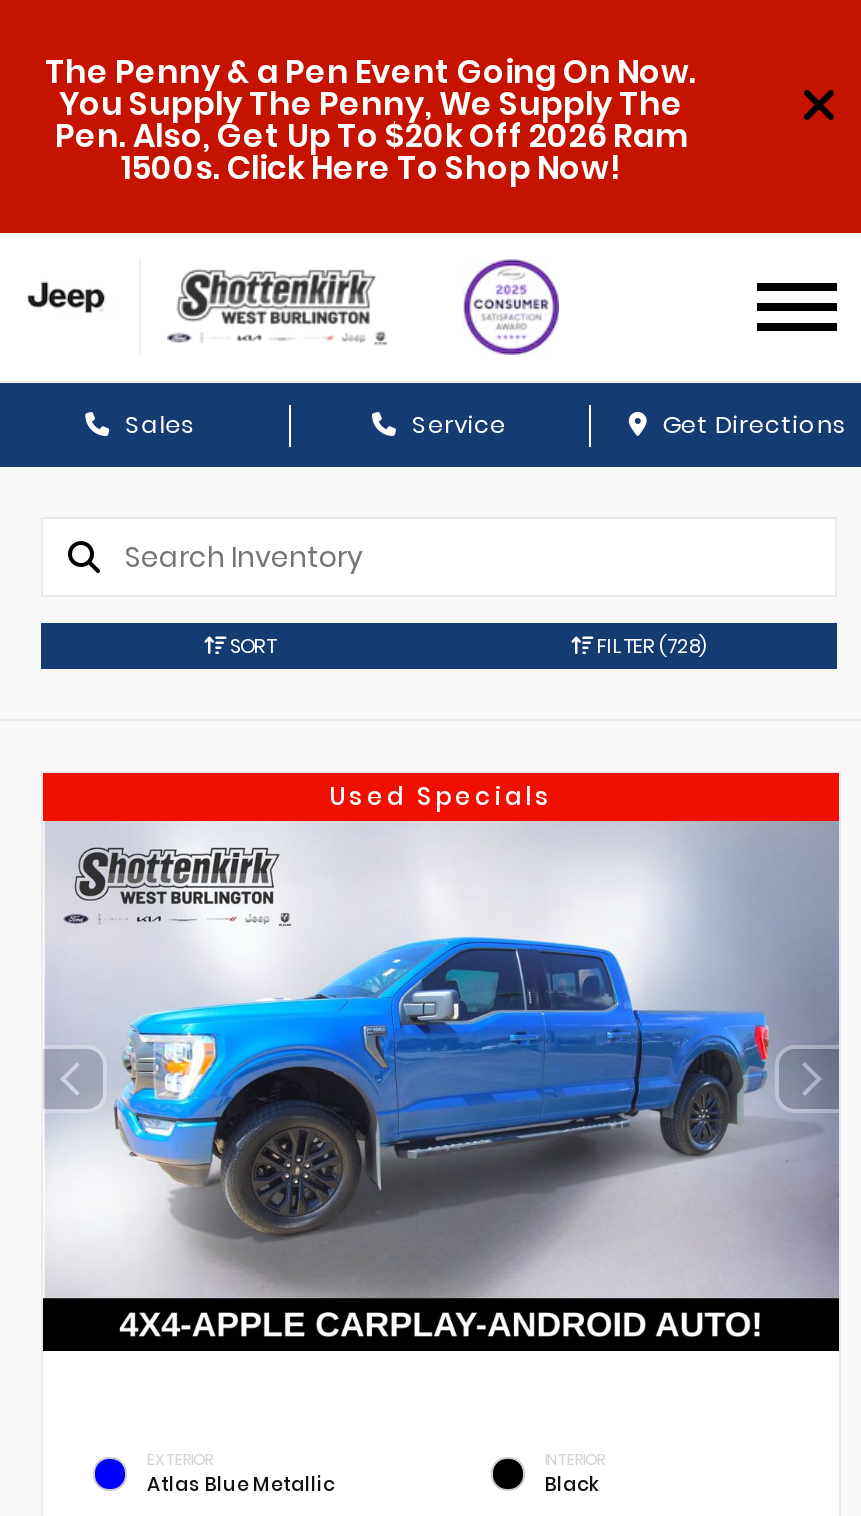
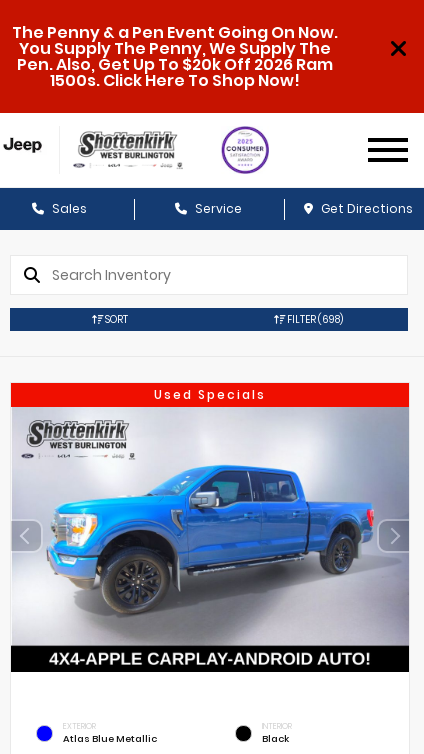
- FILTER (728)
+ FILTER (698)
